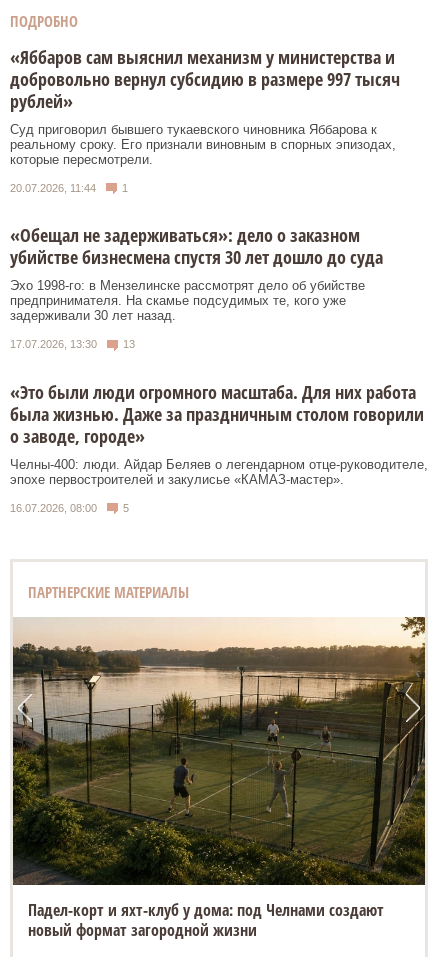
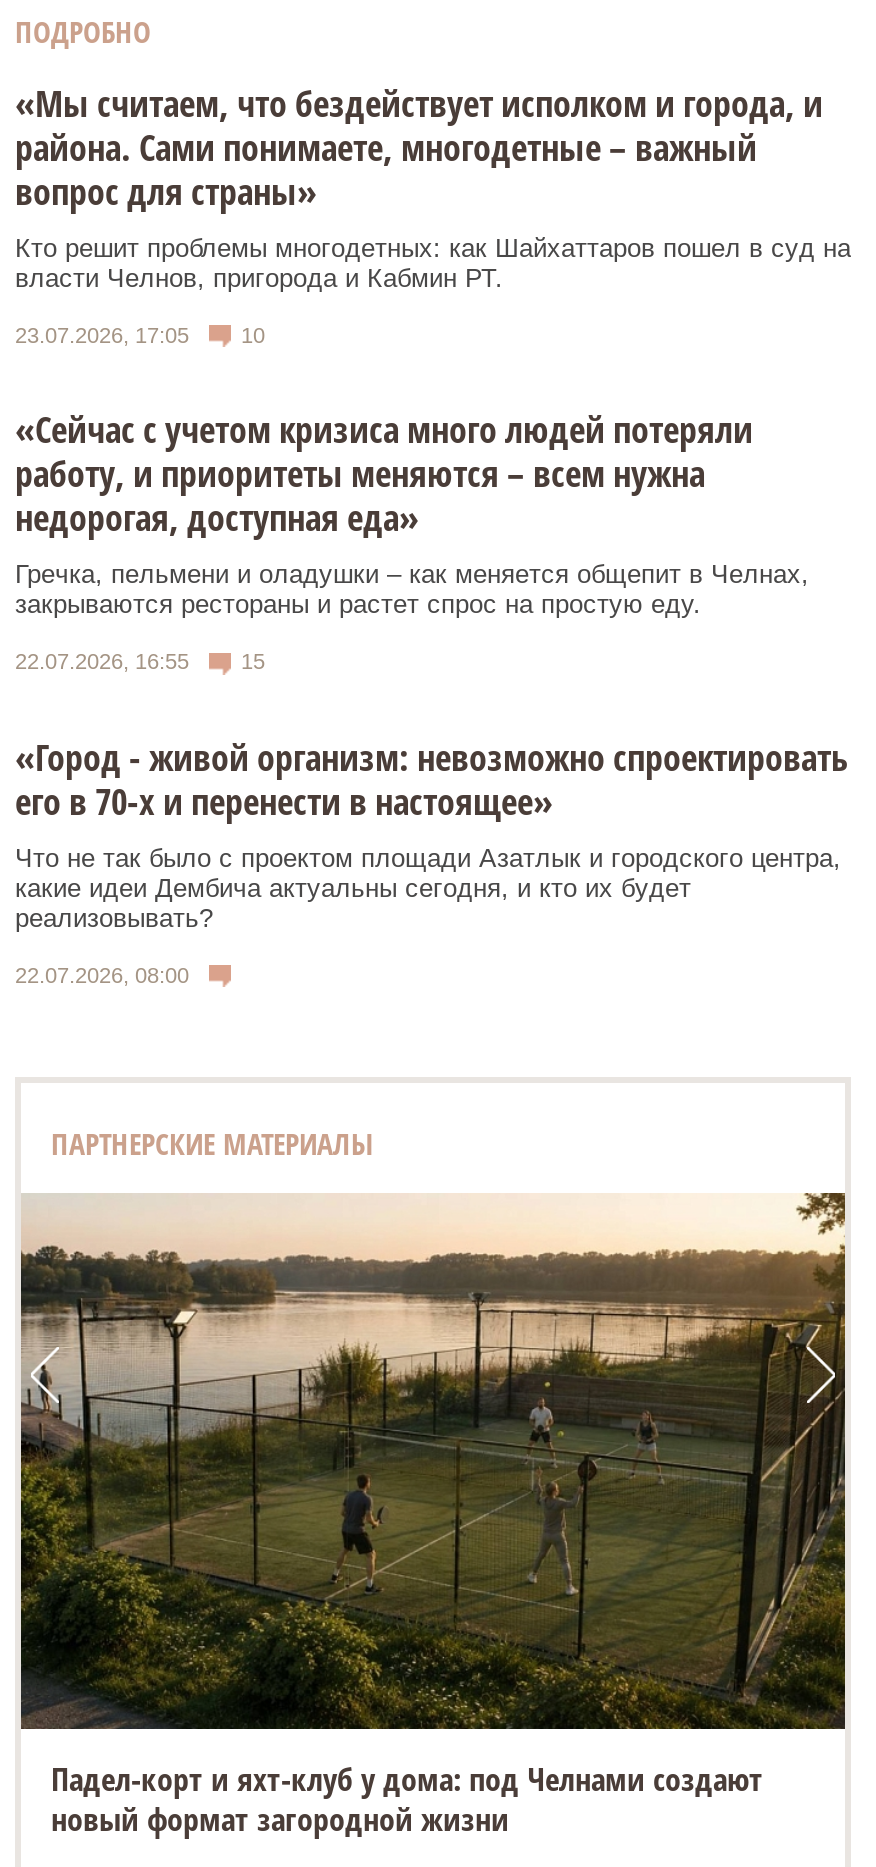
- «Яббаров сам выяснил механизм у министерства и
- добровольно вернул субсидию в размере 997 тысяч
- рублей»
- Суд приговорил бывшего тукаевского чиновника Яббарова к
- реальному сроку. Его признали виновным в спорных эпизодах,
- которые пересмотрели.
+ «Мы считаем, что бездействует исполком и города, и
+ района. Сами понимаете, многодетные – важный
+ вопрос для страны»
+ Кто решит проблемы многодетных: как Шайхаттаров пошел в суд на
+ власти Челнов, пригорода и Кабмин РТ.

- 20.07.2026, 11:44
- 1
+ 23.07.2026, 17:05
+ 10

- «Обещал не задерживаться»: дело о заказном
- убийстве бизнесмена спустя 30 лет дошло до суда
- Эхо 1998-го: в Мензелинске рассмотрят дело об убийстве
- предпринимателя. На скамье подсудимых те, кого уже
- задерживали 30 лет назад.
+ «Сейчас с учетом кризиса много людей потеряли
+ работу, и приоритеты меняются – всем нужна
+ недорогая, доступная еда»
+ Гречка, пельмени и оладушки – как меняется общепит в Челнах,
+ закрываются рестораны и растет спрос на простую еду.

- 17.07.2026, 13:30
- 13
+ 22.07.2026, 16:55
+ 15

- «Это были люди огромного масштаба. Для них работа
- была жизнью. Даже за праздничным столом говорили
- о заводе, городе»
- Челны-400: люди. Айдар Беляев о легендарном отце-руководителе,
- эпохе первостроителей и закулисье «КАМАЗ-мастер».
+ «Город - живой организм: невозможно спроектировать
+ его в 70-х и перенести в настоящее»
+ Что не так было с проектом площади Азатлык и городского центра,
+ какие идеи Дембича актуальны сегодня, и кто их будет
+ реализовывать?

- 16.07.2026, 08:00
- 5
+ 22.07.2026, 08:00
